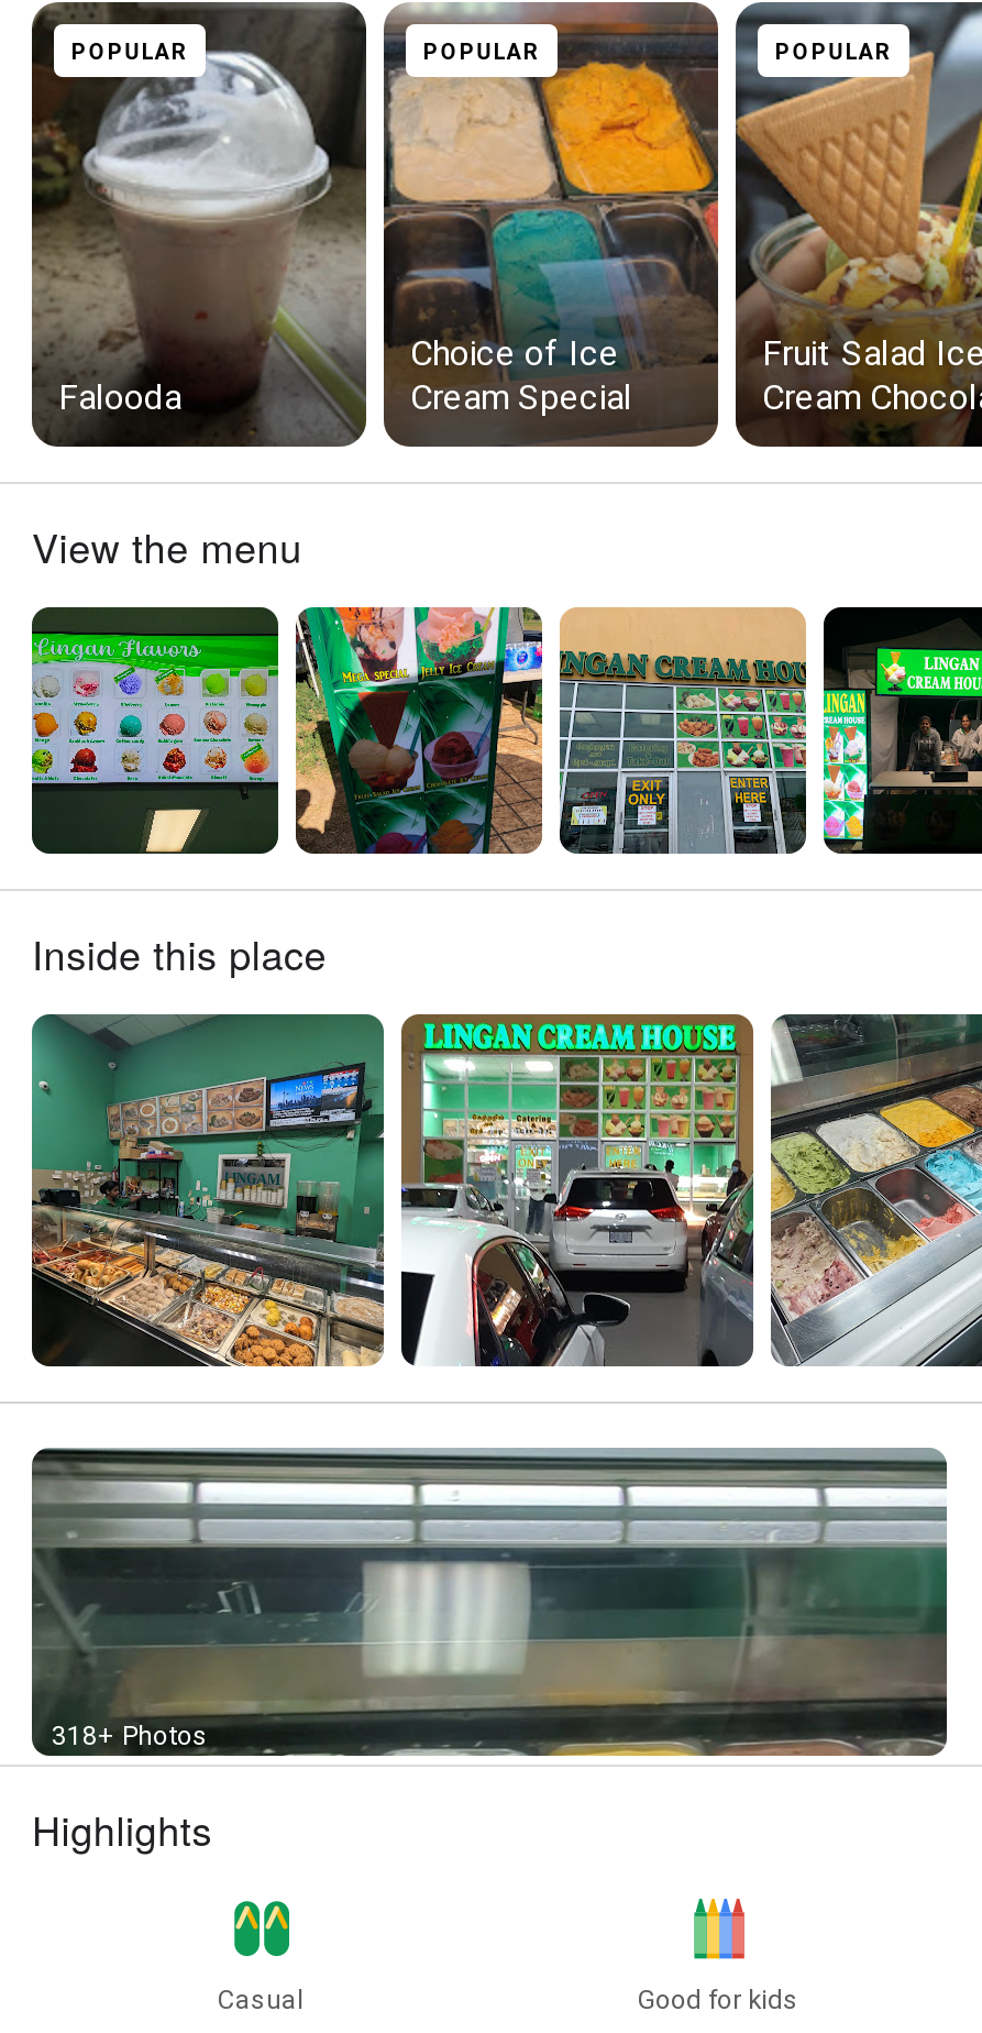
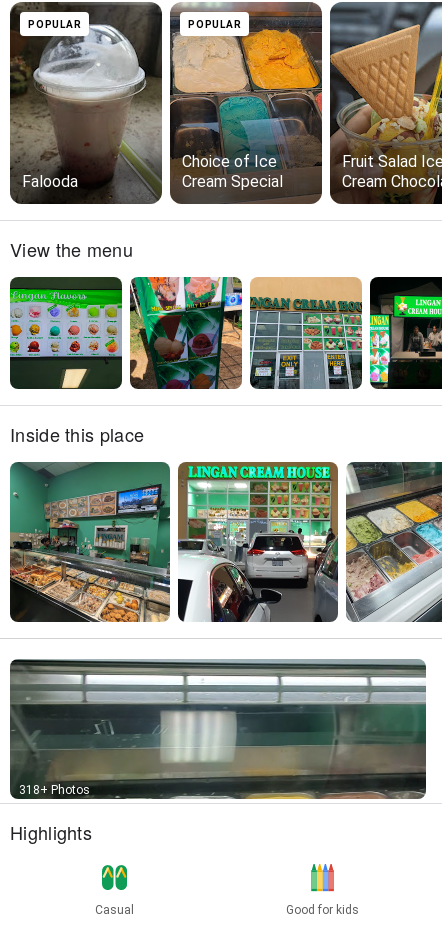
- POPULAR
